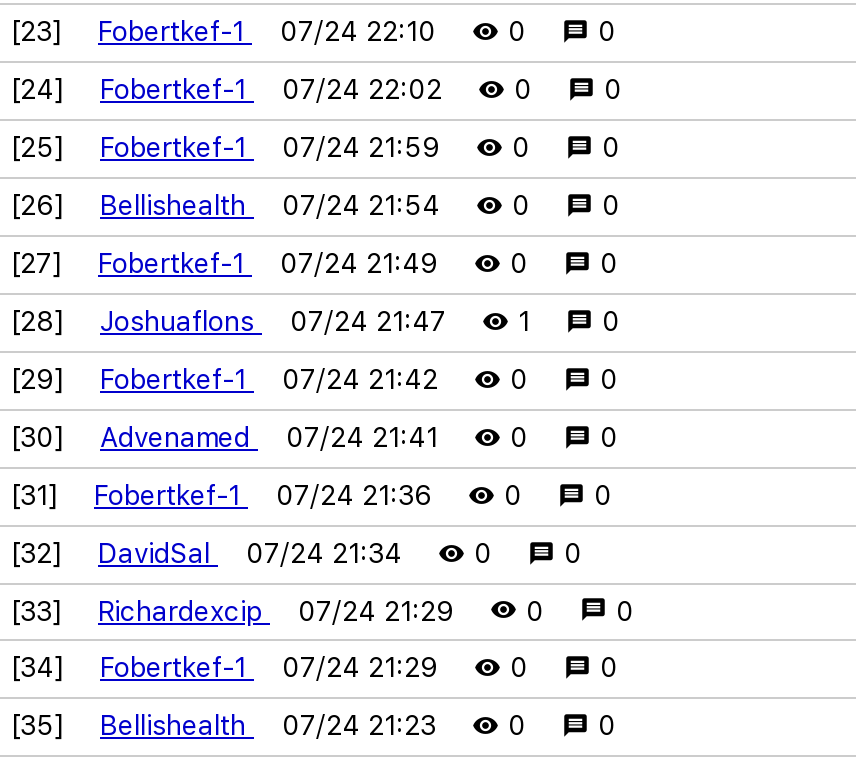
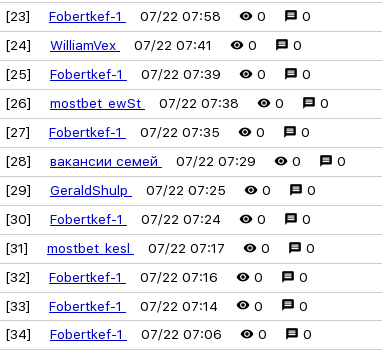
- [23] Fobertkef-1 07/24 22:10 0 0
+ [23] Fobertkef-1 07/22 07:58 0 0

- [24] Fobertkef-1 07/24 22:02 0 0
+ [24] WilliamVex 07/22 07:41 0 0

- [25] Fobertkef-1 07/24 21:59 0 0
+ [25] Fobertkef-1 07/22 07:39 0 0

- [26] Bellishealth 07/24 21:54
+ [26] mostbet_ewSt 07/22 07:38

- [27] Fobertkef-1 07/24 21:49 0 0
+ [27] Fobertkef-1 07/22 07:35 0 0

- [28] Joshuaflons 07/24 21:47
- 1
- 0
- [29] Fobertkef-1 07/24 21:42
+ [28] вакансии семей 07/22 07:29

- [30] Advenamed 07/24 21:41 0 0
+ [29] GeraldShulp 07/22 07:25 0 0

- [31] Fobertkef-1 07/24 21:36 0 0
+ [30] Fobertkef-1 07/22 07:24 0 0

- [32] DavidSal 07/24 21:34 0 0
+ [31] mostbet_kesl 07/22 07:17 0 0

- [33] Richardexcip 07/24 21:29
+ [32] Fobertkef-1 07/22 07:16

- [34] Fobertkef-1 07/24 21:29 0 0
+ [33] Fobertkef-1 07/22 07:14 0 0

- [35] Bellishealth 07/24 21:23
+ [34] Fobertkef-1 07/22 07:06
